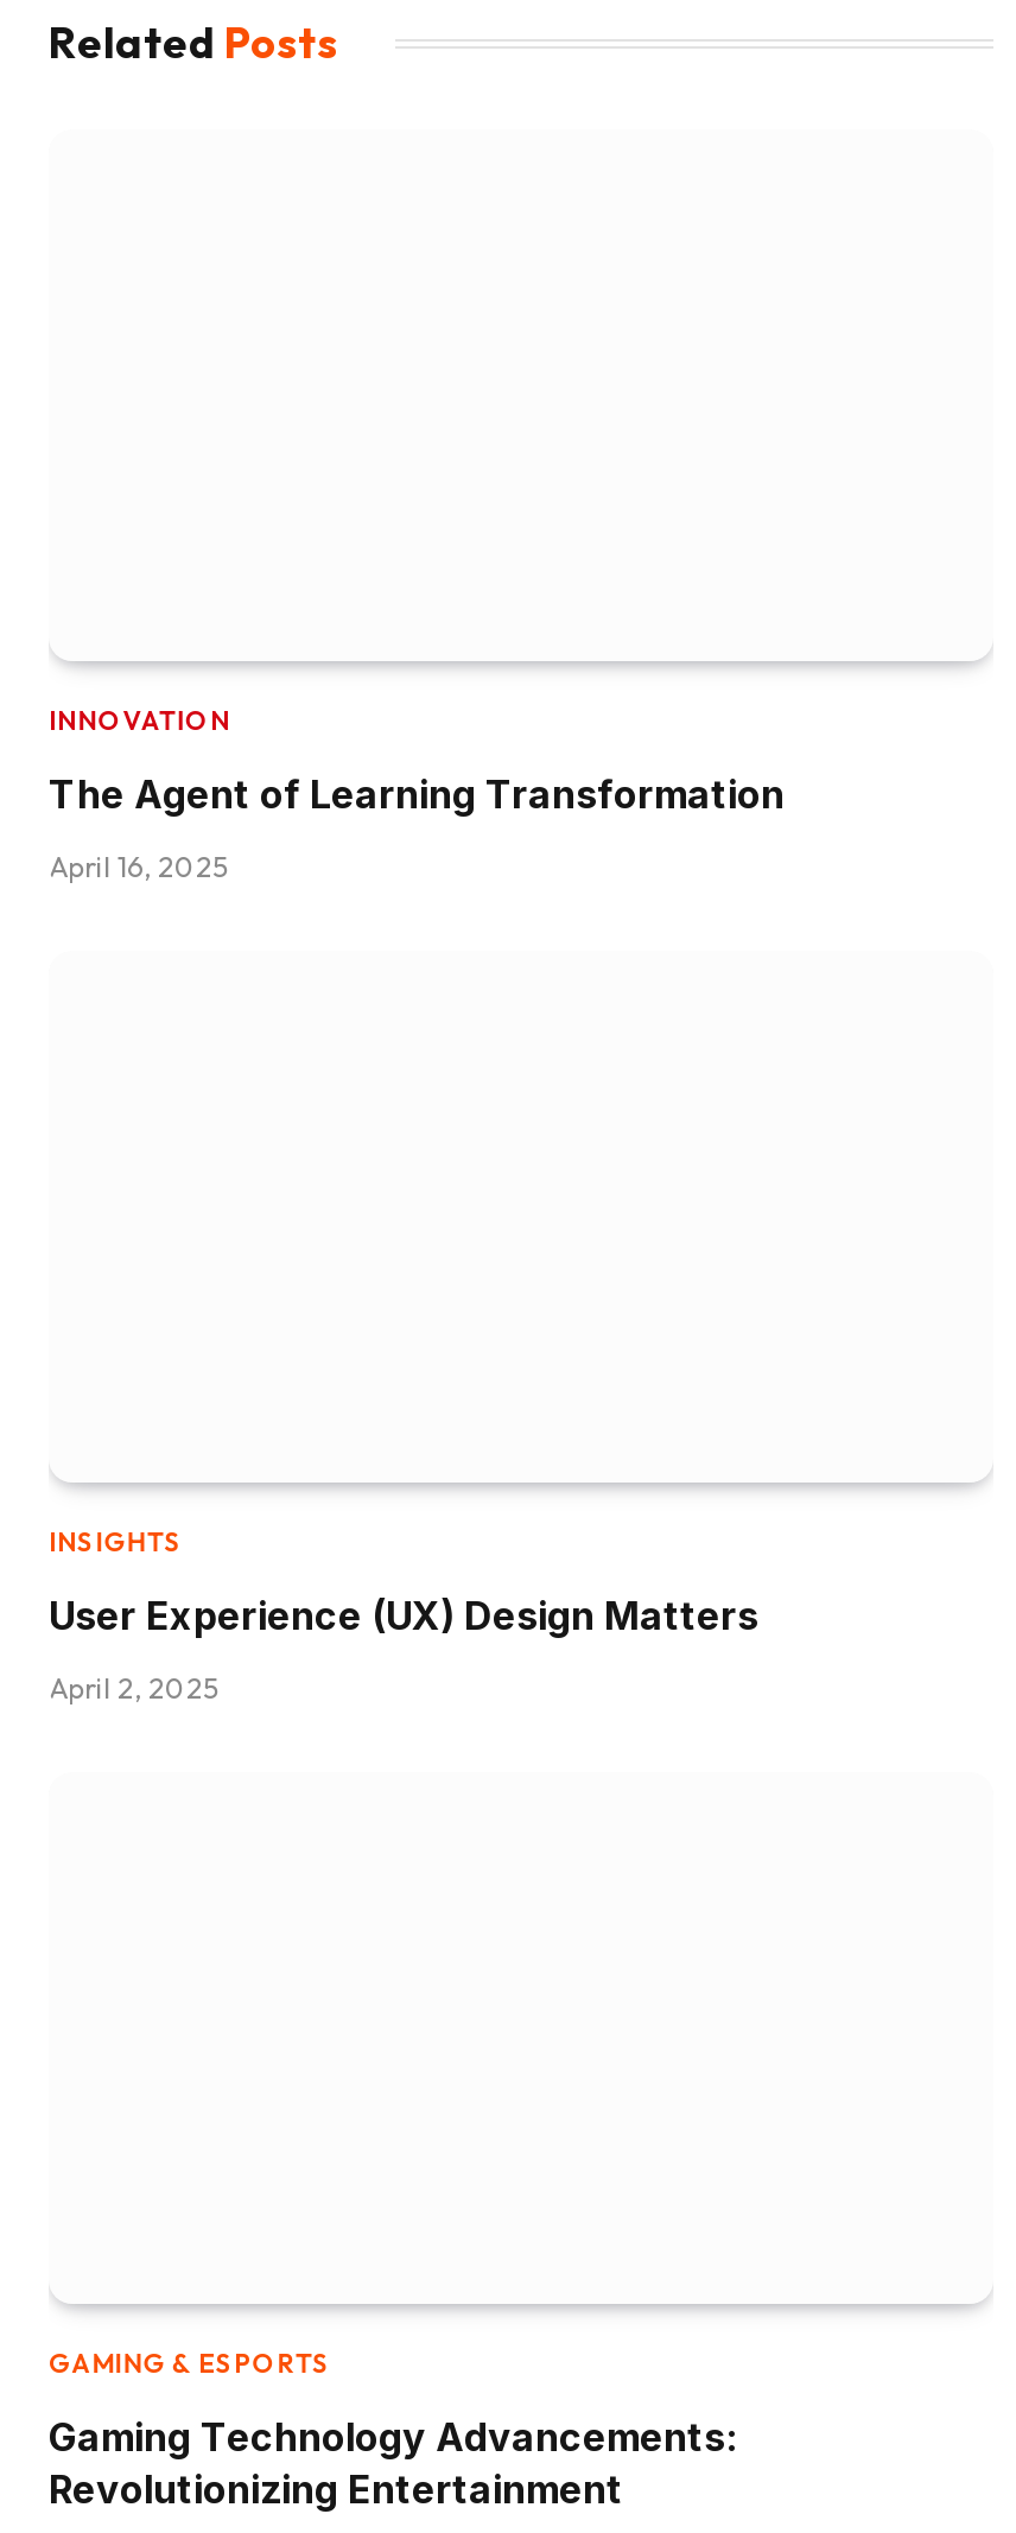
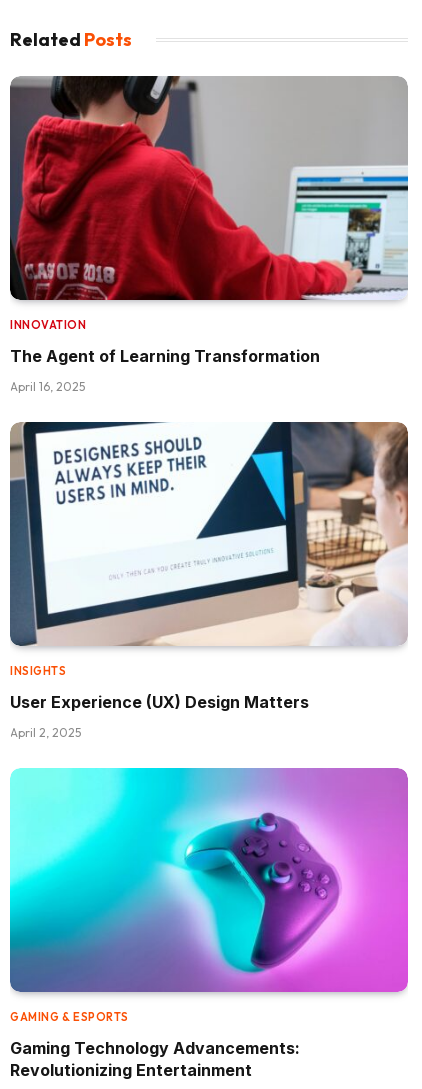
+ [image]

+ [image]

+ [image]
